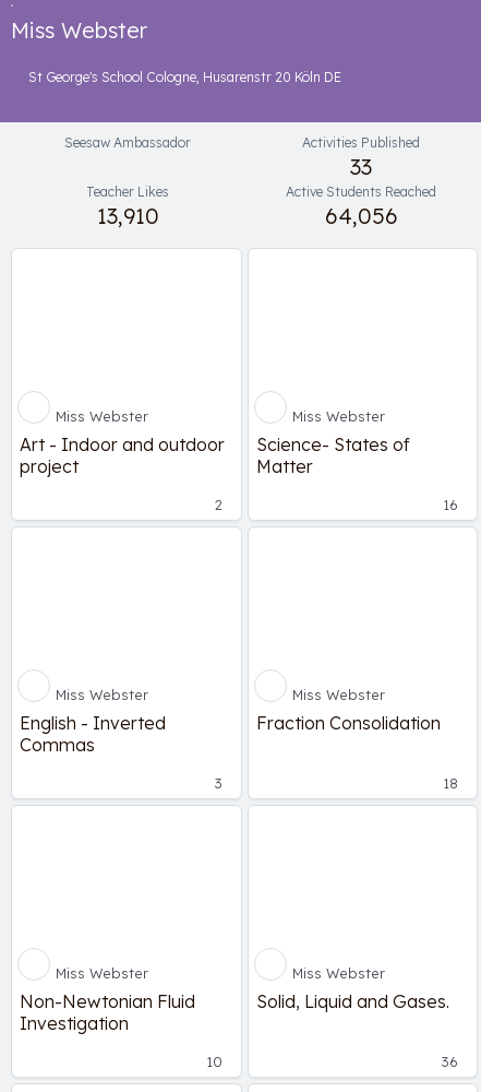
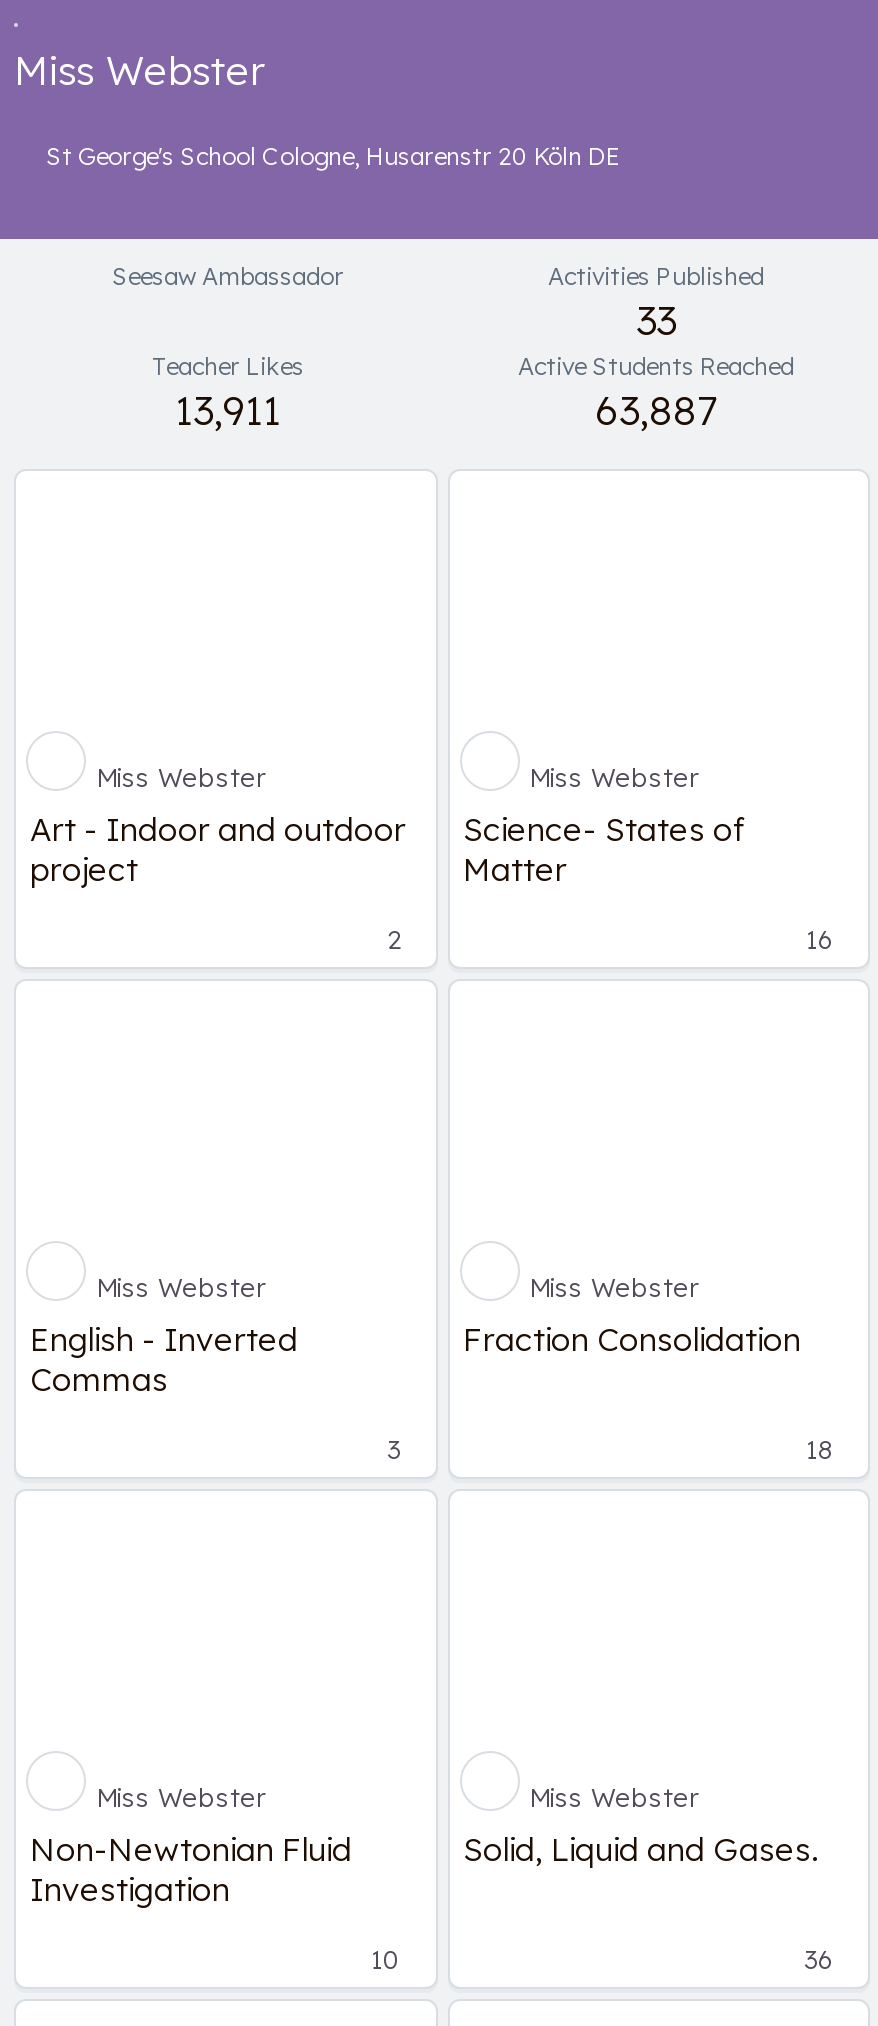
- 13,910
+ 13,911

- 64,056
+ 63,887
